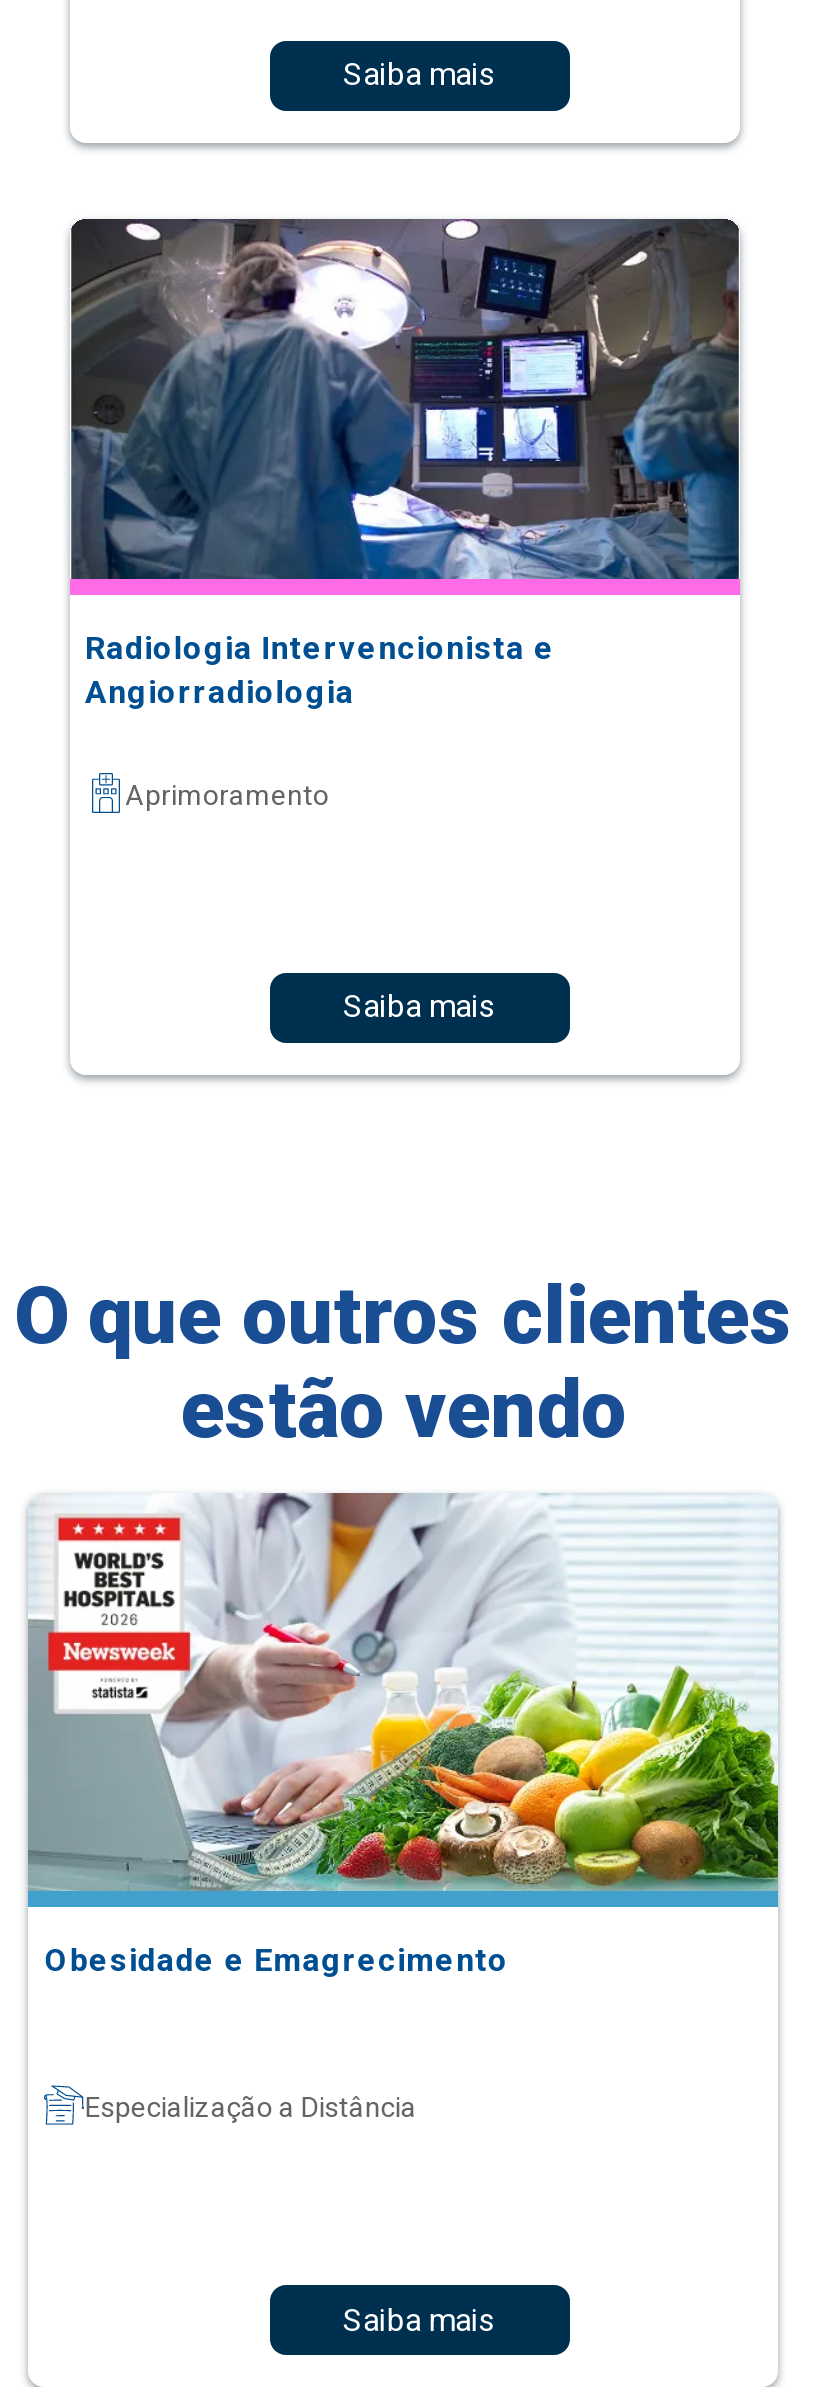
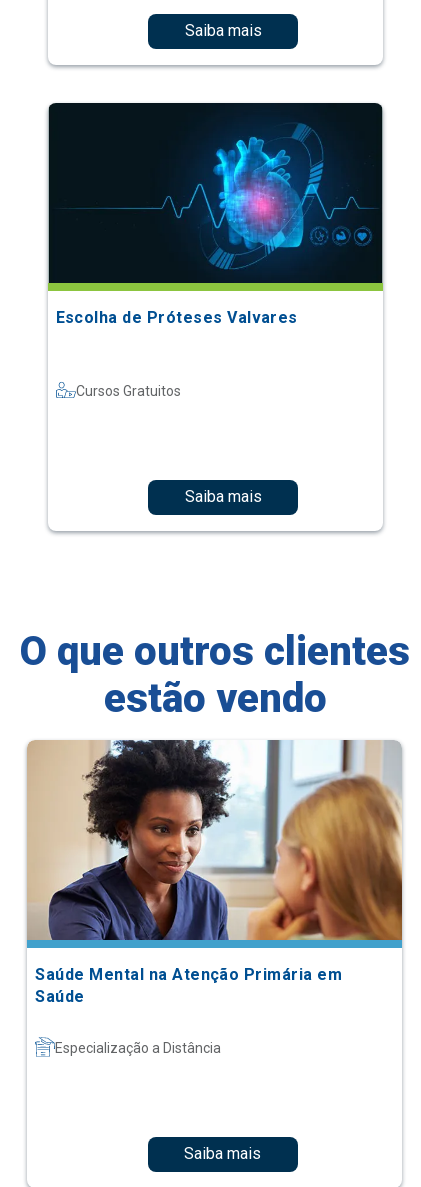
- [image]
- Radiologia Intervencionista e
- Angiorradiologia
+ [image]
+ Escolha de Próteses Valvares

- Aprimoramento
+ Cursos Gratuitos

- [image]
- Obesidade e Emagrecimento
+ [image]
+ Saúde Mental na Atenção Primária em
+ Saúde
